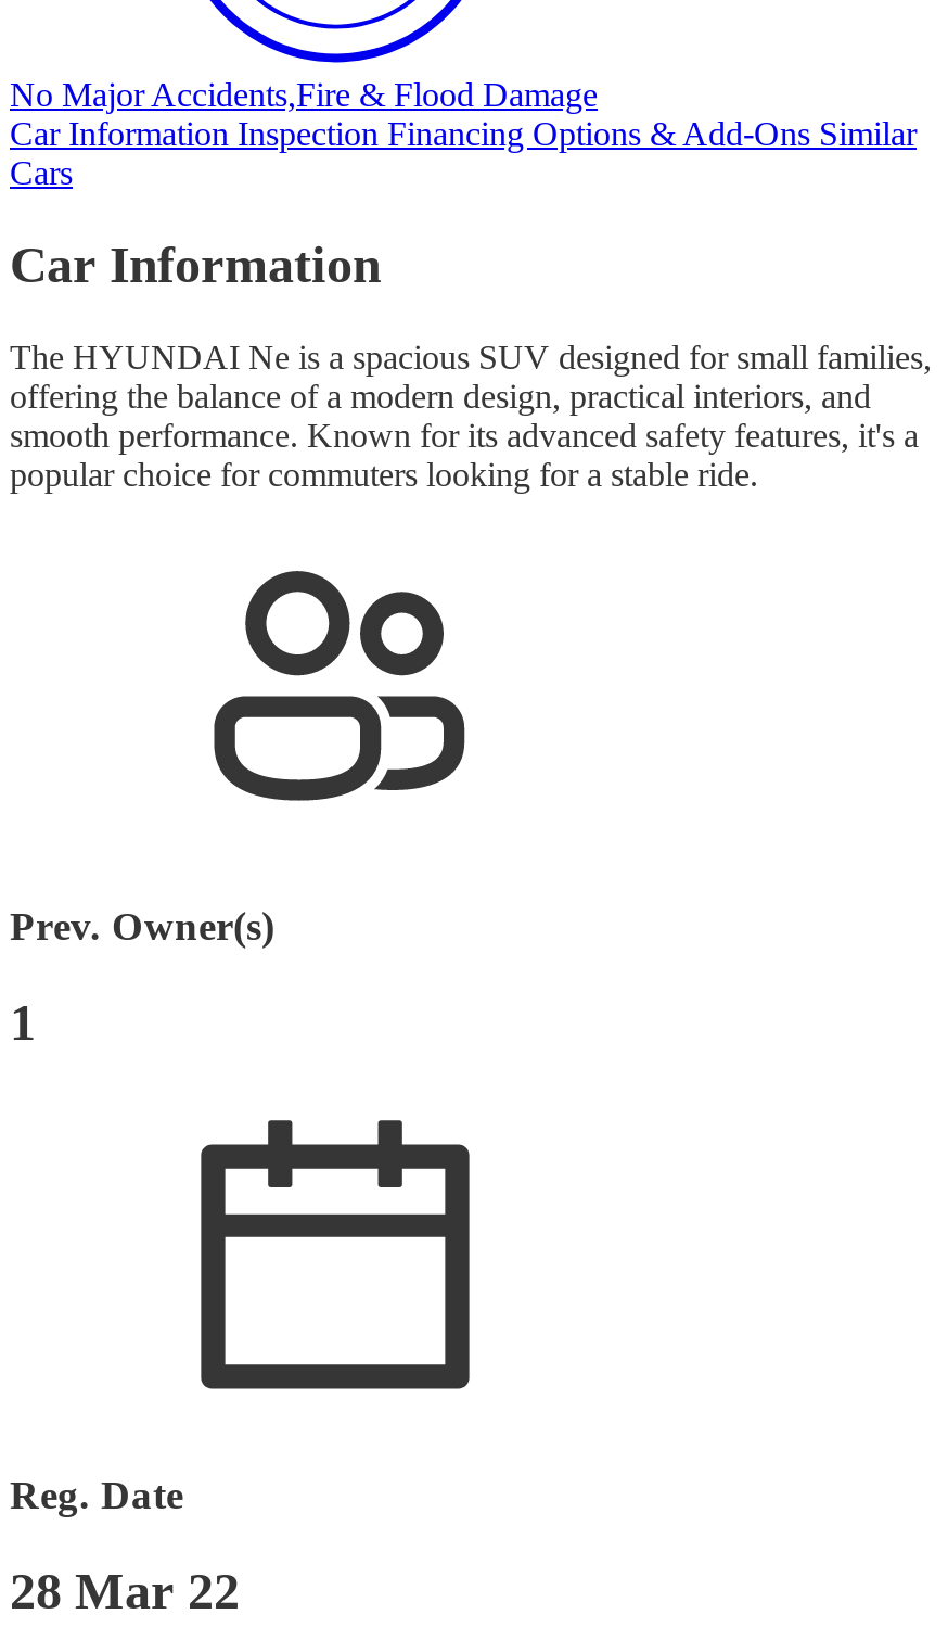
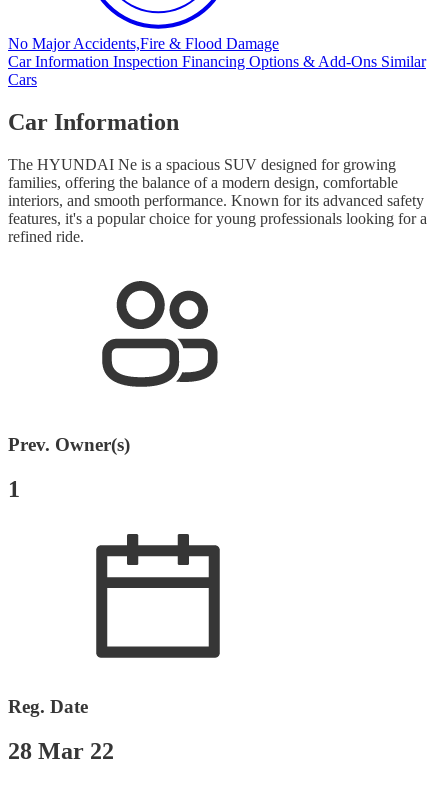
- The HYUNDAI Ne is a spacious SUV designed for small families,
- offering the balance of a modern design, practical interiors, and
- smooth performance. Known for its advanced safety features, it's a
- popular choice for commuters looking for a stable ride.
+ The HYUNDAI Ne is a spacious SUV designed for growing
+ families, offering the balance of a modern design, comfortable
+ interiors, and smooth performance. Known for its advanced safety
+ features, it's a popular choice for young professionals looking for a
+ refined ride.
